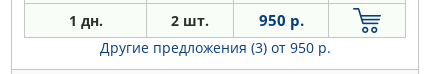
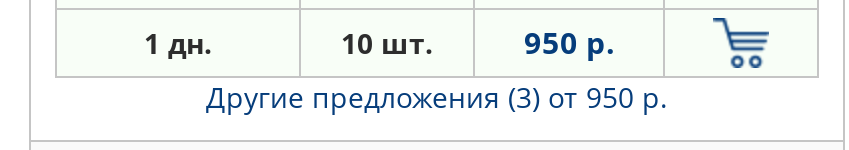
- 2 шт.
+ 10 шт.
